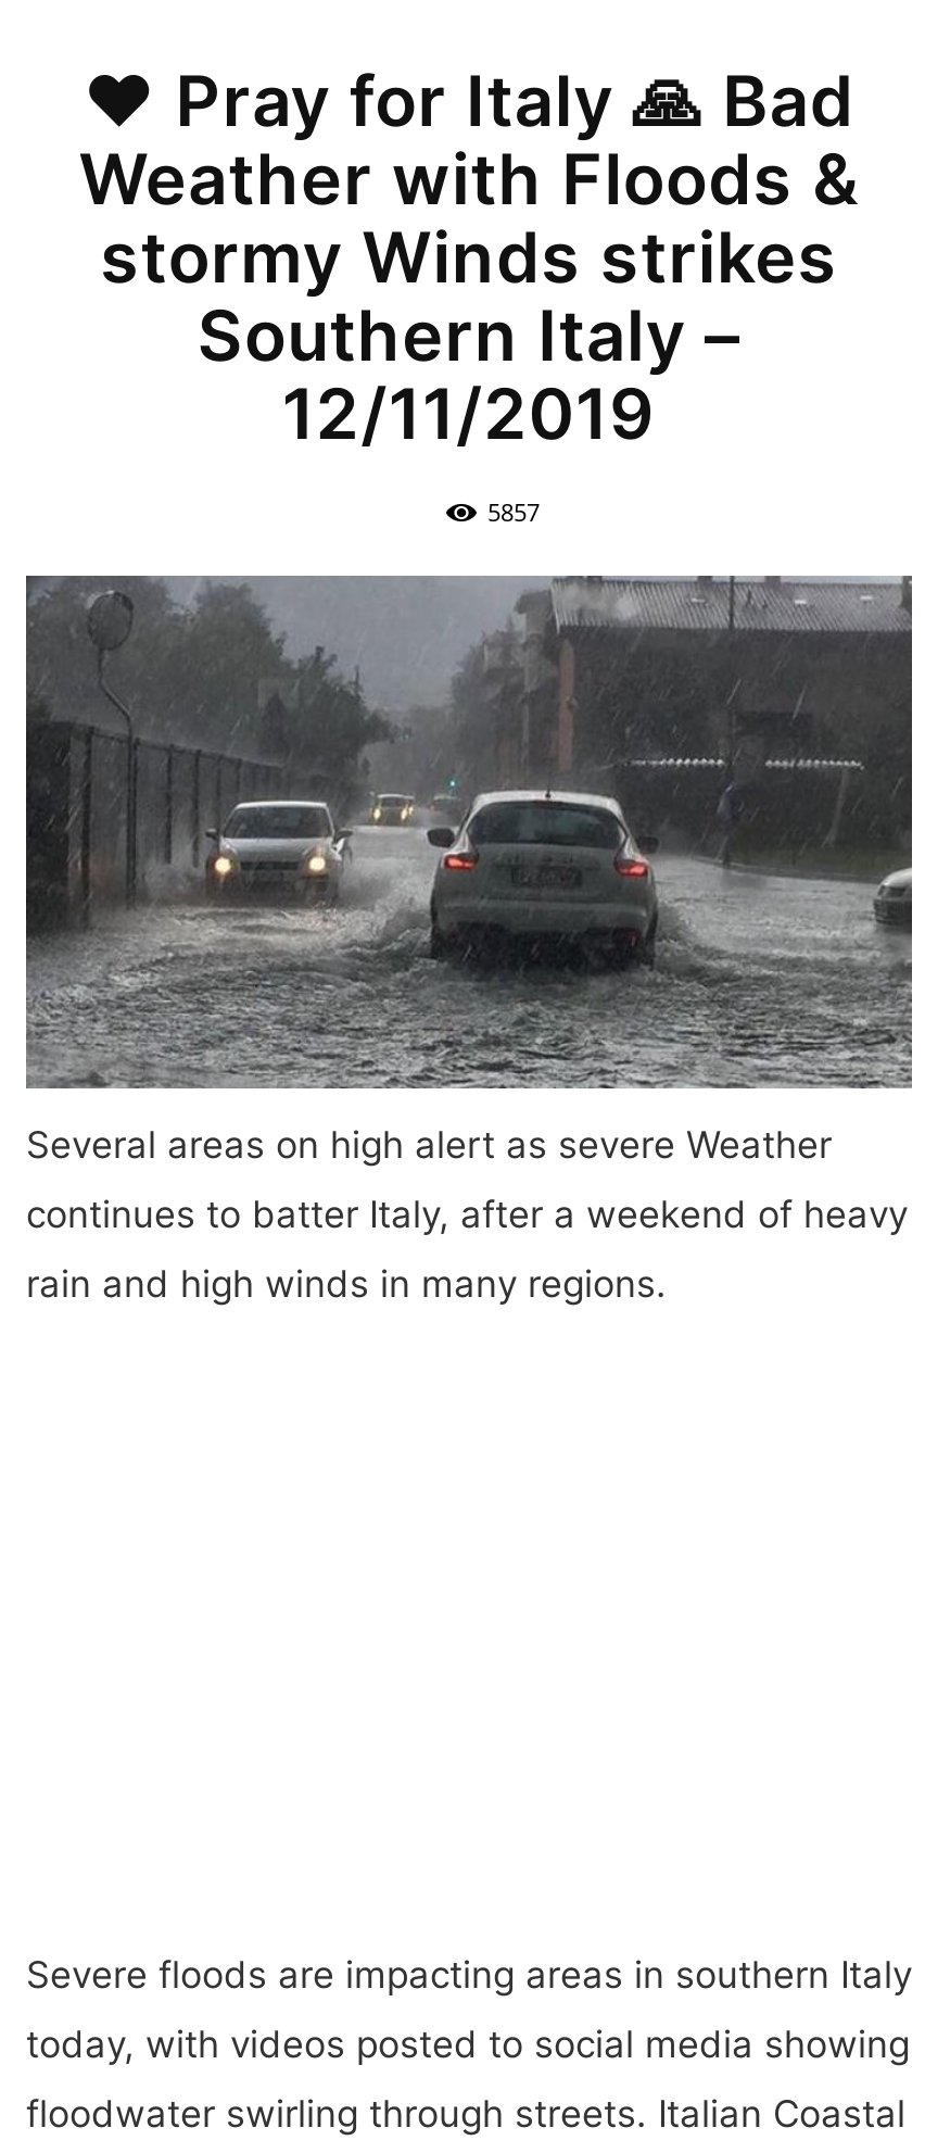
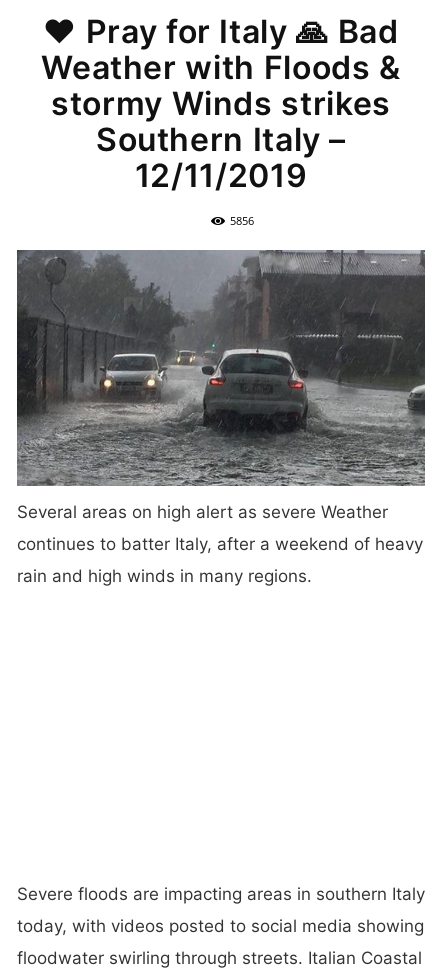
- 5857
+ 5856
